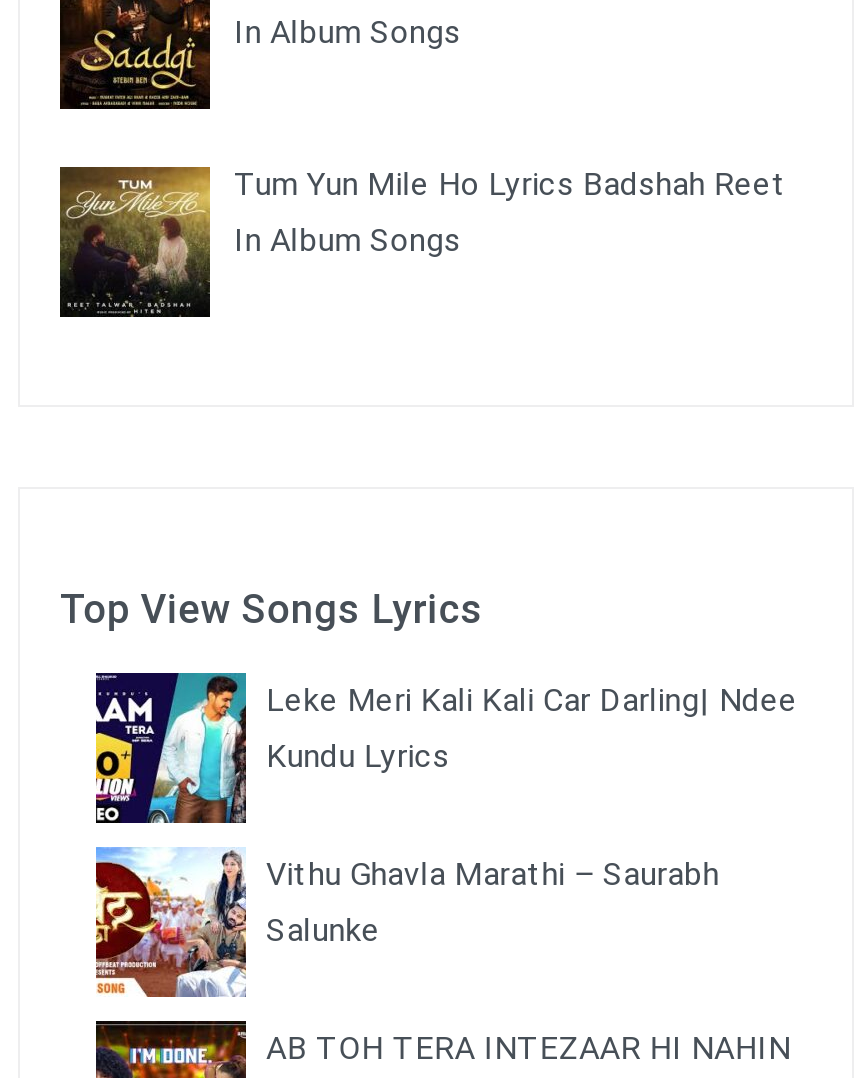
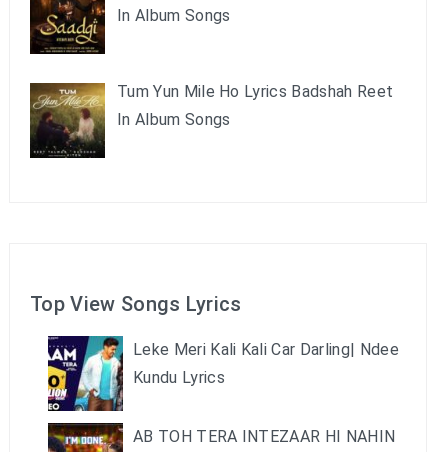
- [image]
- Vithu Ghavla Marathi – Saurabh
- Salunke
